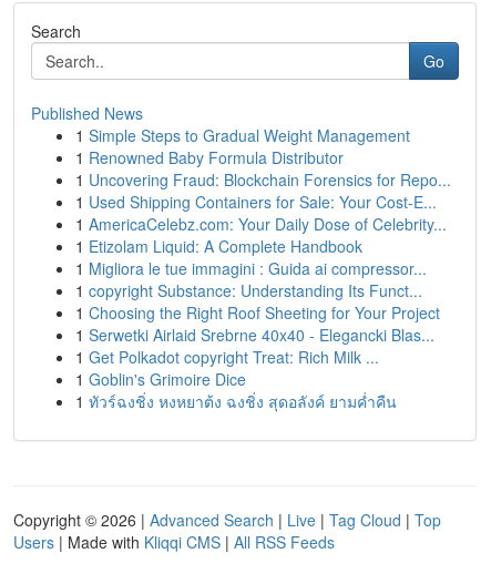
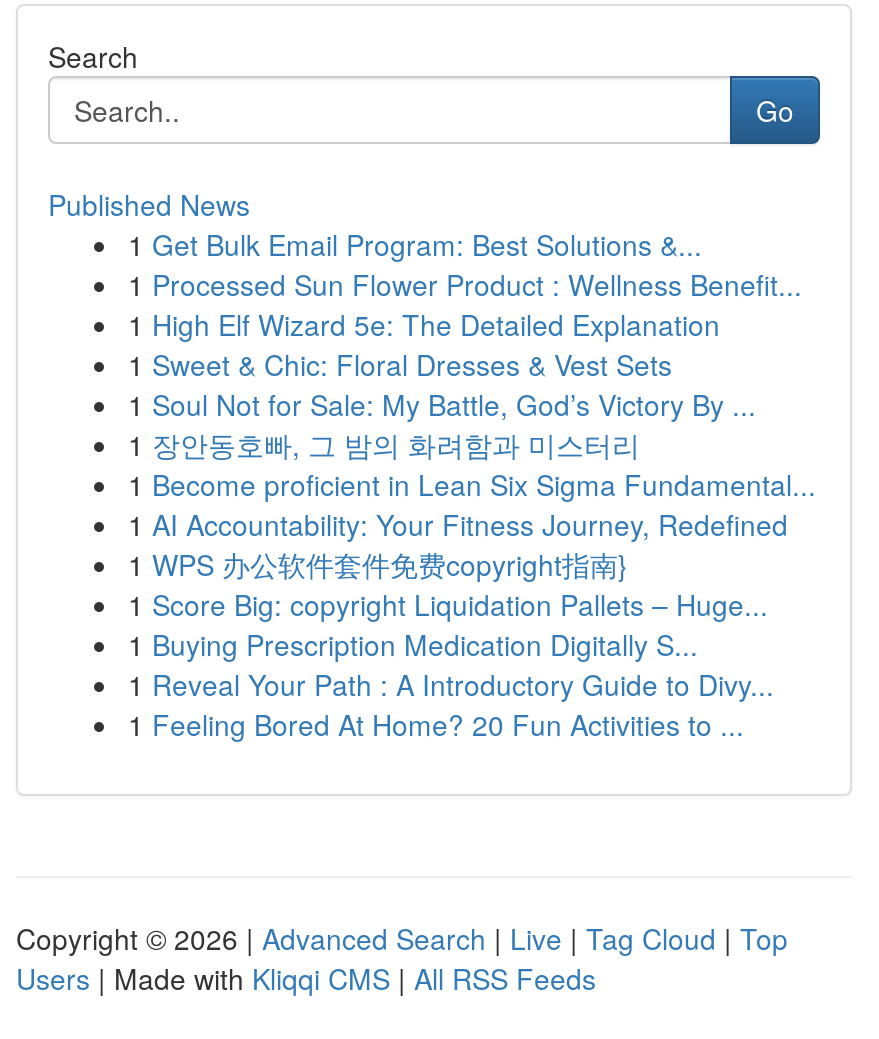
- 1 Simple Steps to Gradual Weight Management
- 1 Renowned Baby Formula Distributor
- 1 Uncovering Fraud: Blockchain Forensics for Repo...
- 1 Used Shipping Containers for Sale: Your Cost-E...
- 1 AmericaCelebz.com: Your Daily Dose of Celebrity...
- 1 Etizolam Liquid: A Complete Handbook
- 1 Migliora le tue immagini : Guida ai compressor...
- 1 copyright Substance: Understanding Its Funct...
- 1 Choosing the Right Roof Sheeting for Your Project
- 1 Serwetki Airlaid Srebrne 40x40 - Elegancki Blas...
- 1 Get Polkadot copyright Treat: Rich Milk ...
- 1 Goblin's Grimoire Dice
- 1 ทัวร์ฉงชิ่ง หงหยาต้ง ฉงชิ่ง สุดอลังค์ ยามค่ำคืน
+ 1 Get Bulk Email Program: Best Solutions &...
+ 1 Processed Sun Flower Product : Wellness Benefit...
+ 1 High Elf Wizard 5e: The Detailed Explanation
+ 1 Sweet & Chic: Floral Dresses & Vest Sets
+ 1 Soul Not for Sale: My Battle, God’s Victory By ...
+ 1 장안동호빠, 그 밤의 화려함과 미스터리
+ 1 Become proficient in Lean Six Sigma Fundamental...
+ 1 AI Accountability: Your Fitness Journey, Redefined
+ 1 WPS 办公软件套件免费copyright指南}
+ 1 Score Big: copyright Liquidation Pallets – Huge...
+ 1 Buying Prescription Medication Digitally S...
+ 1 Reveal Your Path : A Introductory Guide to Divy...
+ 1 Feeling Bored At Home? 20 Fun Activities to ...
